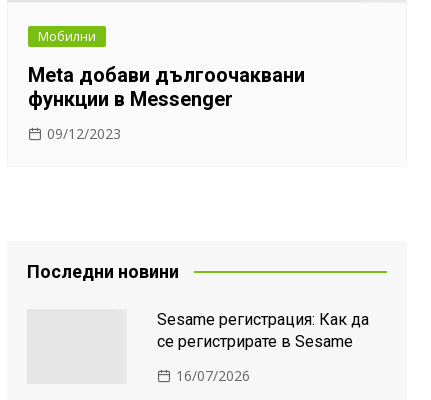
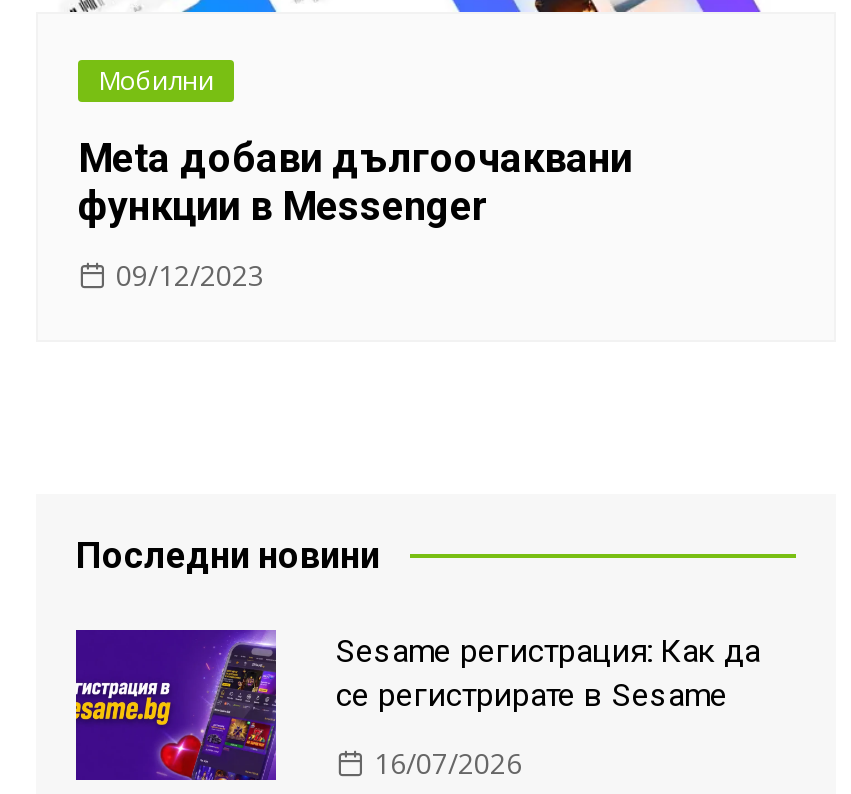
+ [image]
